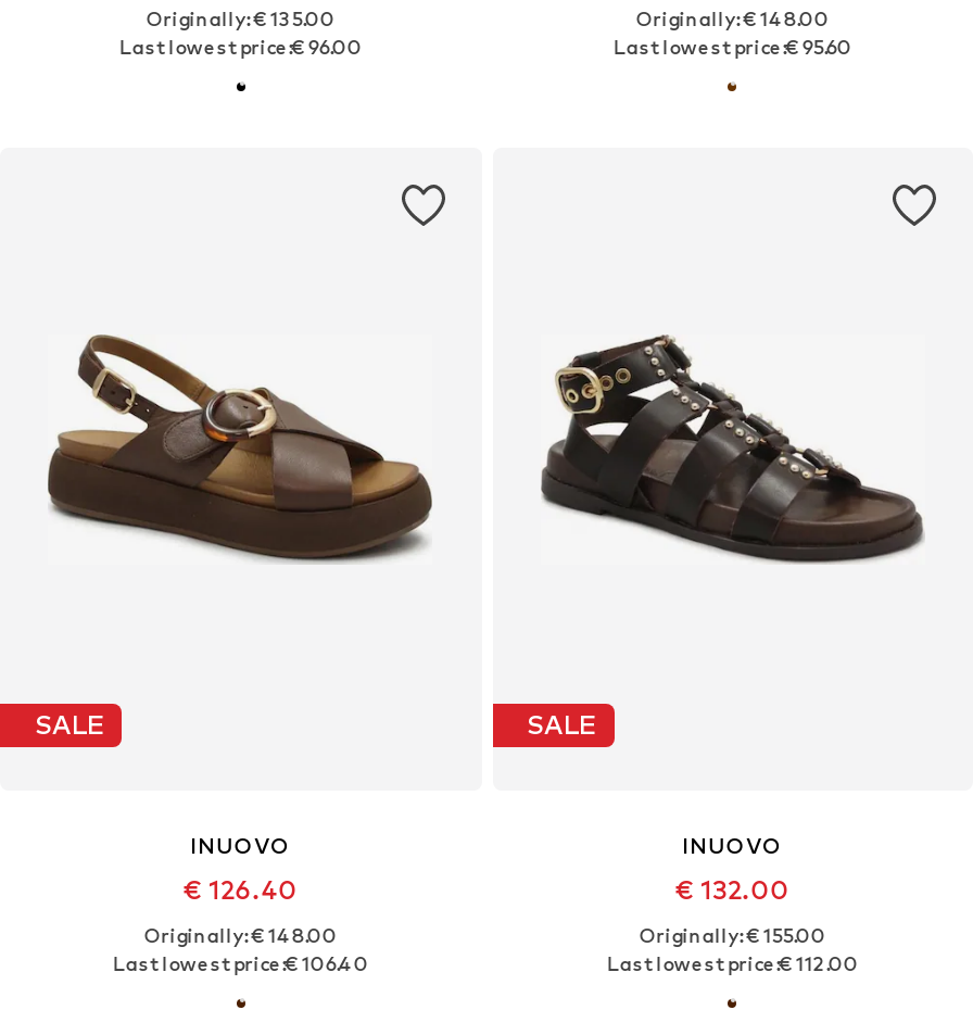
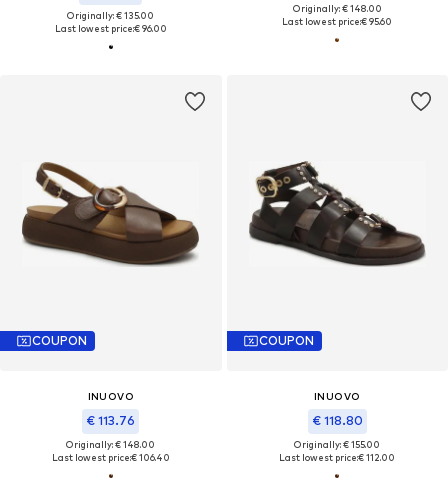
- SALE
+ COUPON

- SALE
+ COUPON

- € 126.40
+ € 113.76

- € 132.00
+ € 118.80
